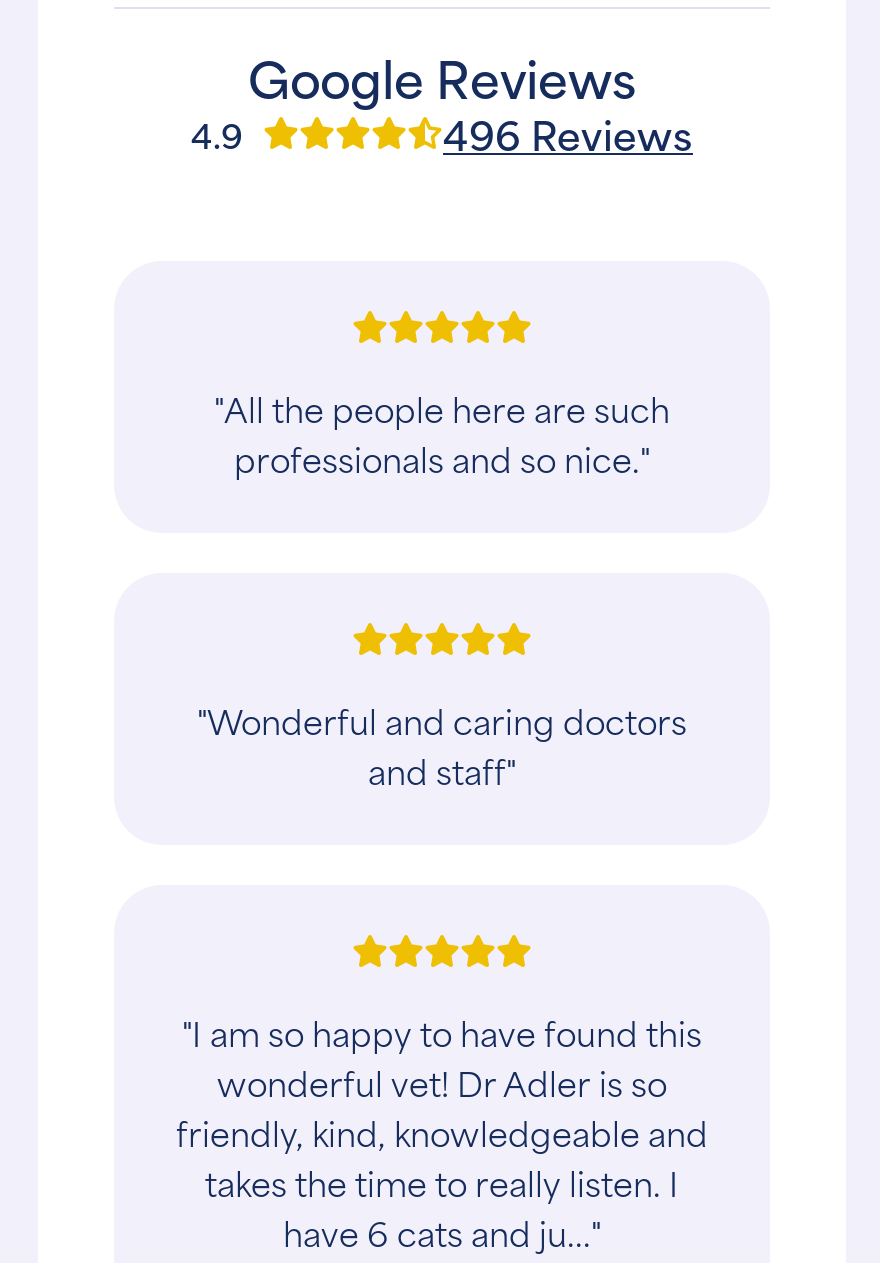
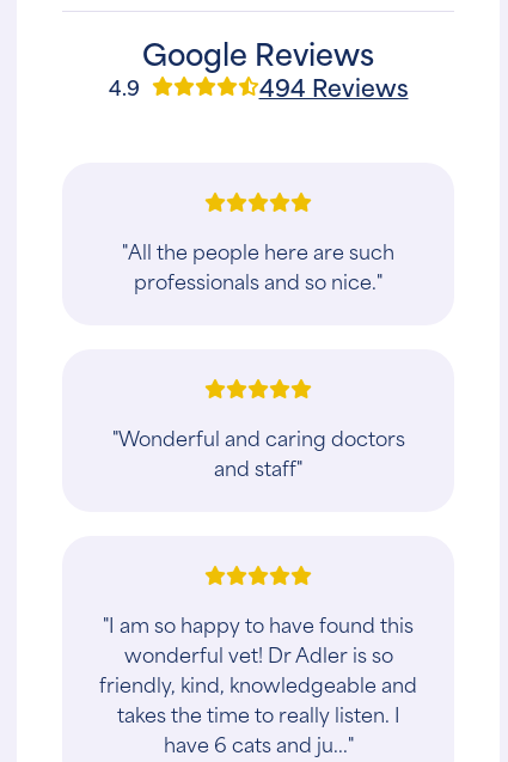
- 496 Reviews
+ 494 Reviews
